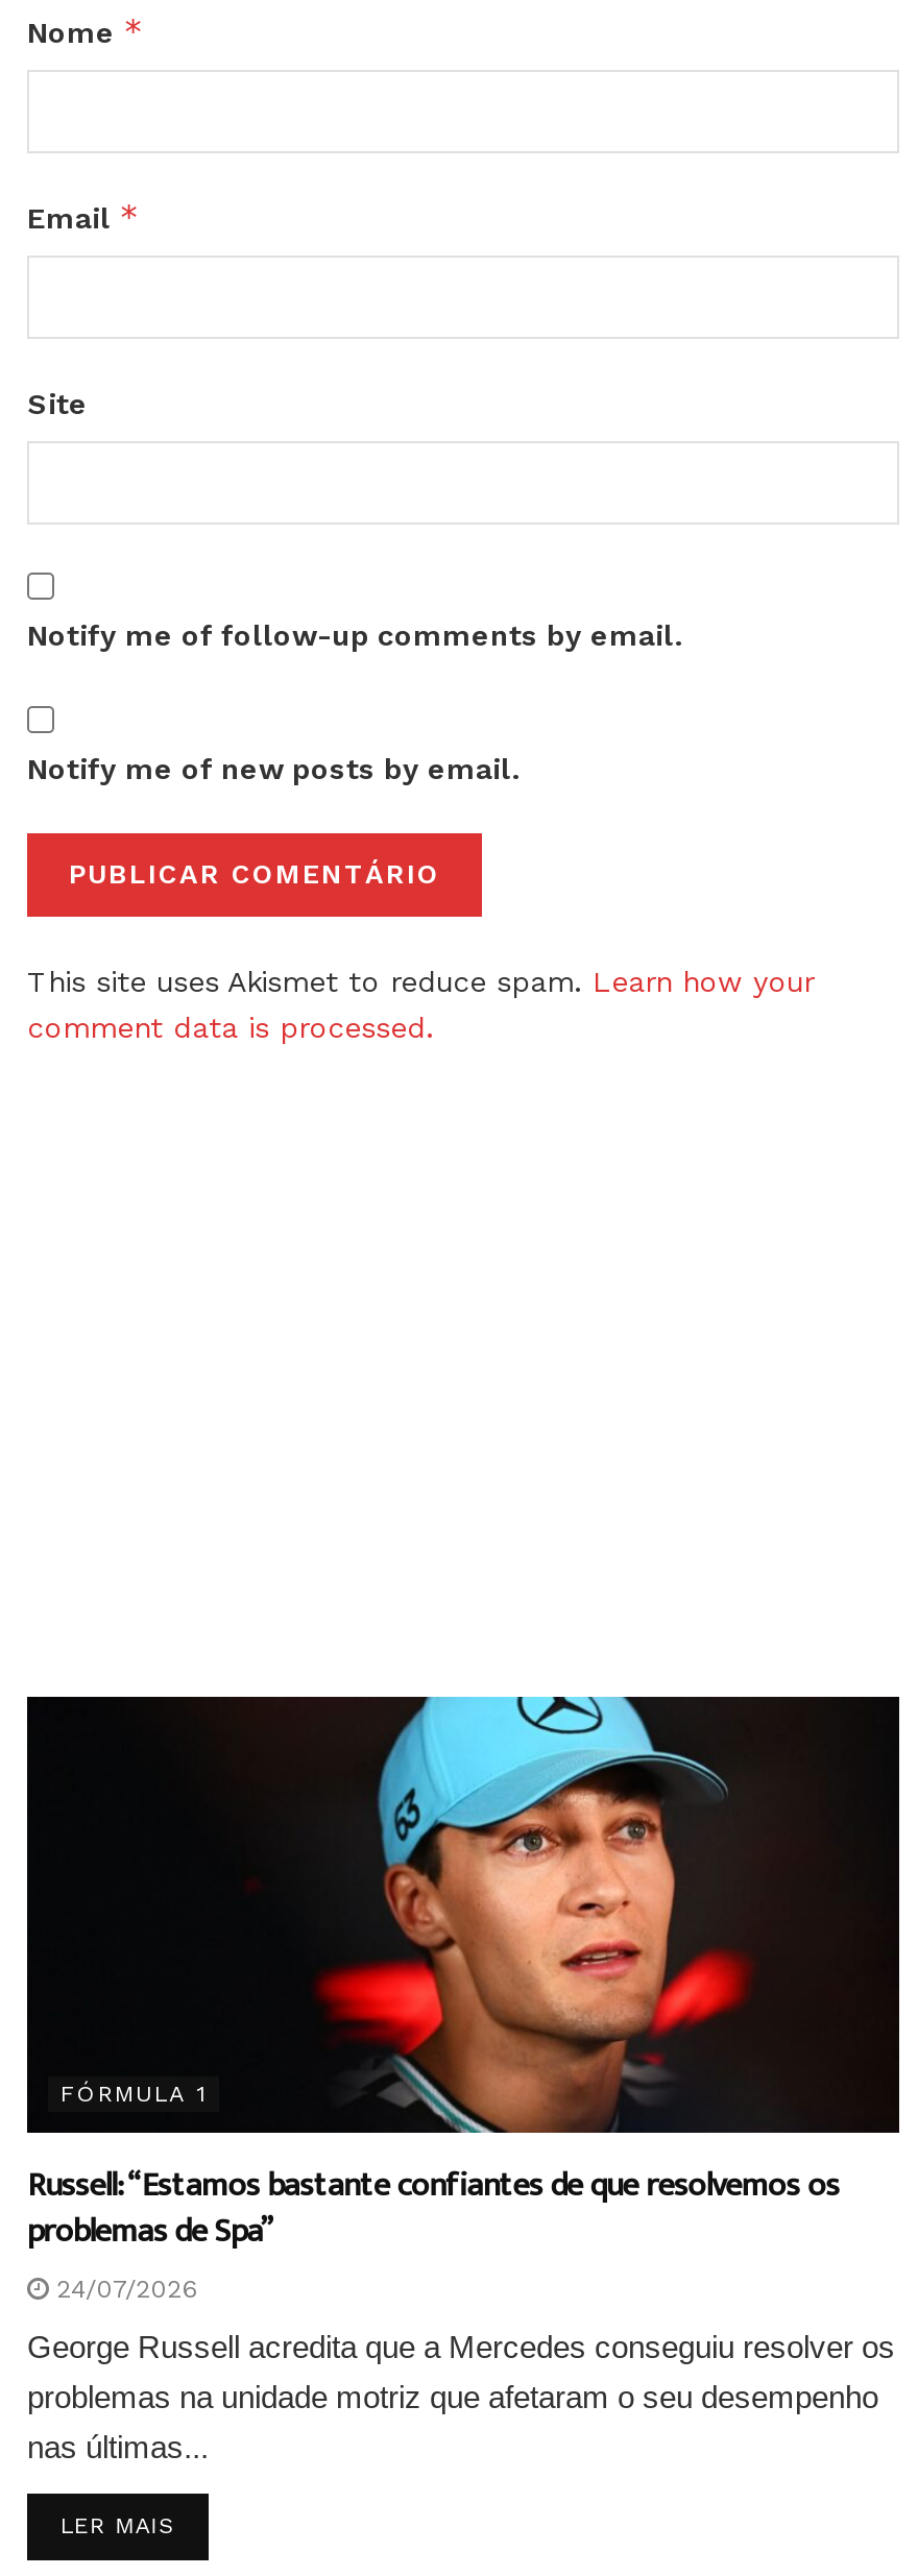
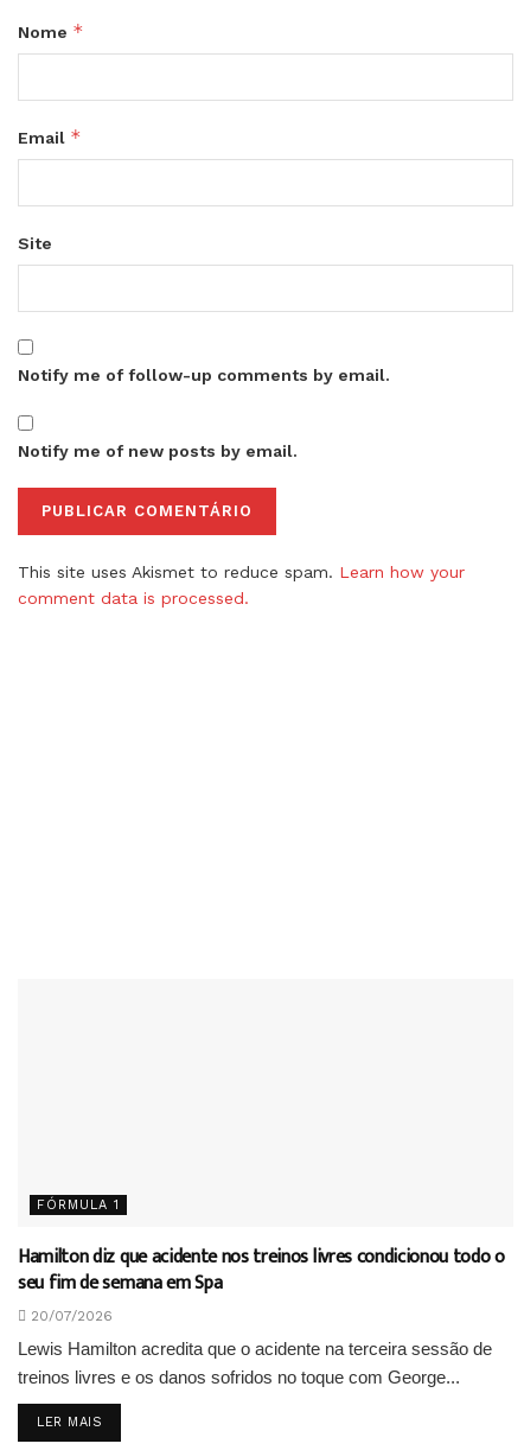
- [image]

- Russell: “Estamos bastante confiantes de que resolvemos os
- problemas de Spa”
- 24/07/2026
+ Hamilton diz que acidente nos treinos livres condicionou todo o
+ seu fim de semana em Spa
+ 20/07/2026

- George Russell acredita que a Mercedes conseguiu resolver os
- problemas na unidade motriz que afetaram o seu desempenho
- nas últimas...
+ Lewis Hamilton acredita que o acidente na terceira sessão de
+ treinos livres e os danos sofridos no toque com George...
